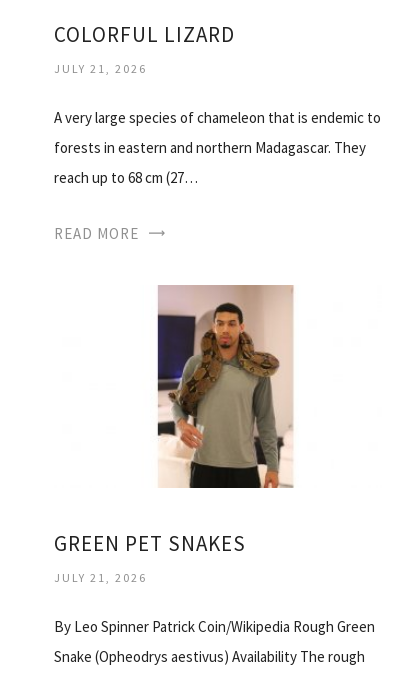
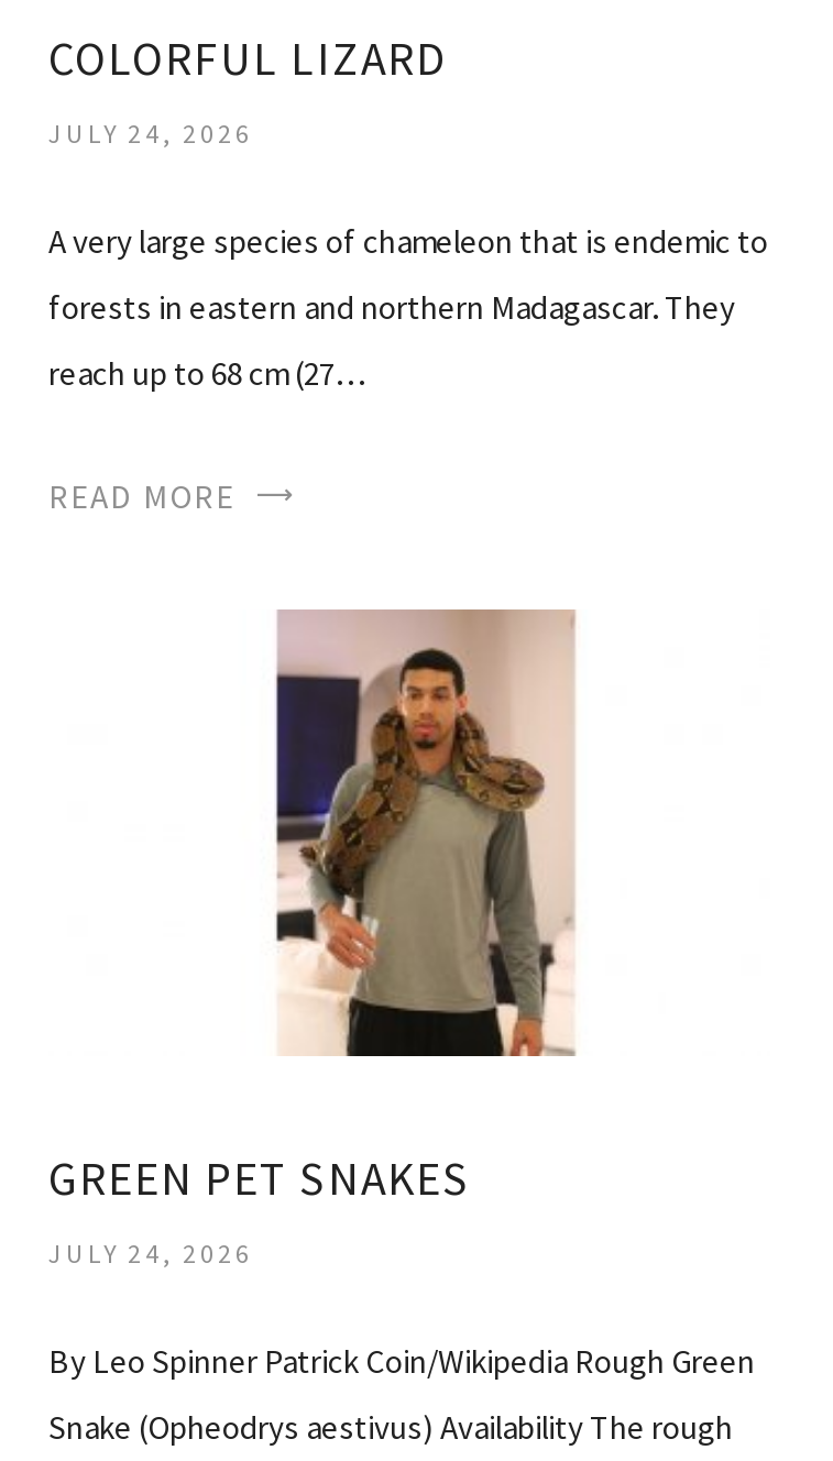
- JULY 21, 2026
+ JULY 24, 2026

- JULY 21, 2026
+ JULY 24, 2026
